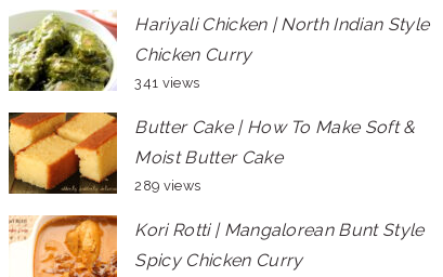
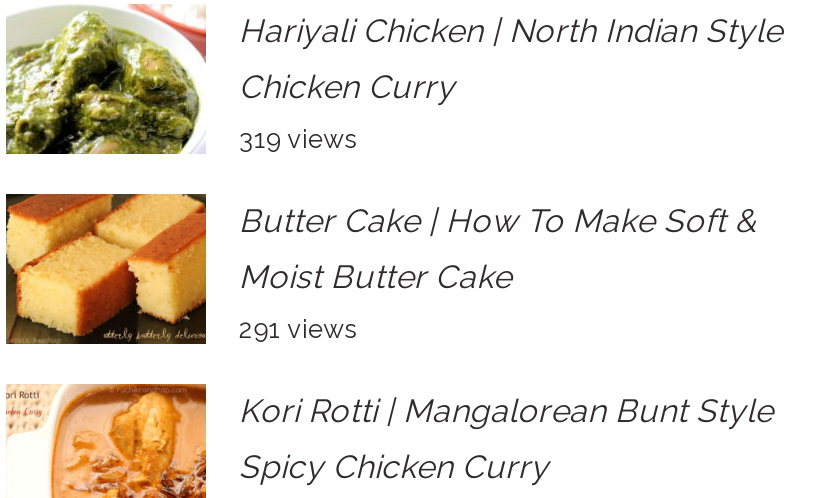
- 341 views
+ 319 views

- 289 views
+ 291 views
